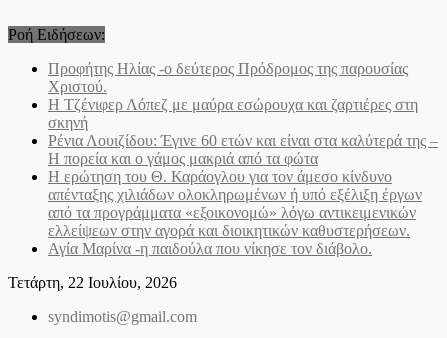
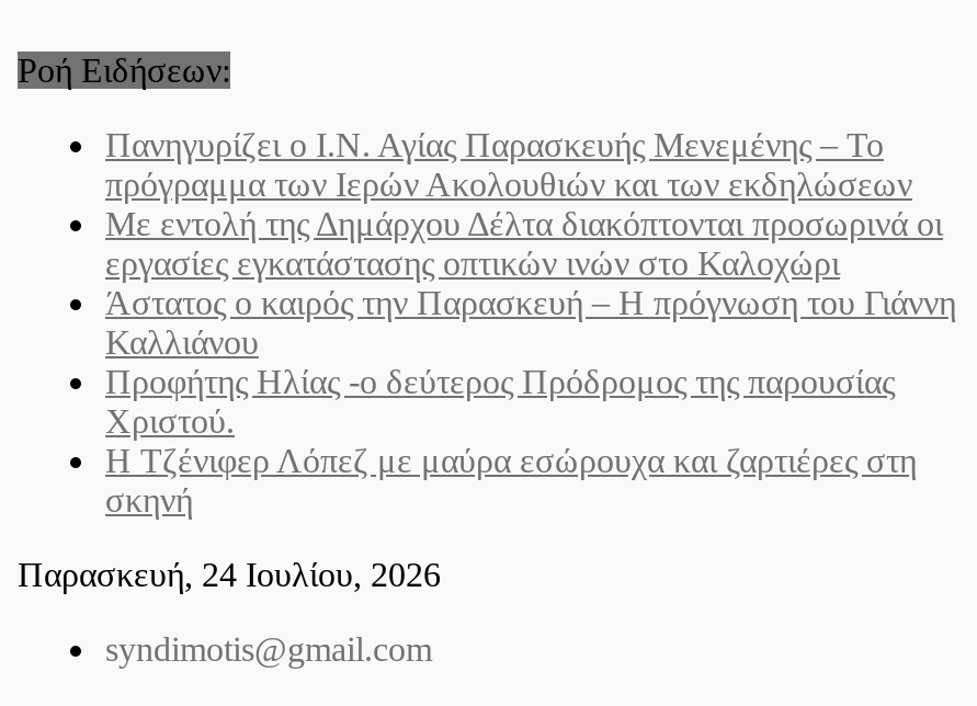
+ Πανηγυρίζει ο Ι.Ν. Αγίας Παρασκευής Μενεμένης – Το
+ πρόγραμμα των Ιερών Ακολουθιών και των εκδηλώσεων
+ Με εντολή της Δημάρχου Δέλτα διακόπτονται προσωρινά οι
+ εργασίες εγκατάστασης οπτικών ινών στο Καλοχώρι
+ Άστατος ο καιρός την Παρασκευή – Η πρόγνωση του Γιάννη
+ Καλλιάνου

moved down: Προφήτης Ηλίας -ο δεύτερος Πρόδρομος της παρουσίας | Χριστού. | Η Τζένιφερ Λόπεζ με μαύρα εσώρουχα και ζαρτιέρες στη | σκηνή

- Ρένια Λουιζίδου: Έγινε 60 ετών και είναι στα καλύτερά της –
- Η πορεία και ο γάμος μακριά από τα φώτα
- Η ερώτηση του Θ. Καράογλου για τον άμεσο κίνδυνο
- απένταξης χιλιάδων ολοκληρωμένων ή υπό εξέλιξη έργων
- από τα προγράμματα «εξοικονομώ» λόγω αντικειμενικών
- ελλείψεων στην αγορά και διοικητικών καθυστερήσεων.
- Αγία Μαρίνα -η παιδούλα που νίκησε τον διάβολο.
- Τετάρτη, 22 Ιουλίου, 2026
+ Παρασκευή, 24 Ιουλίου, 2026
